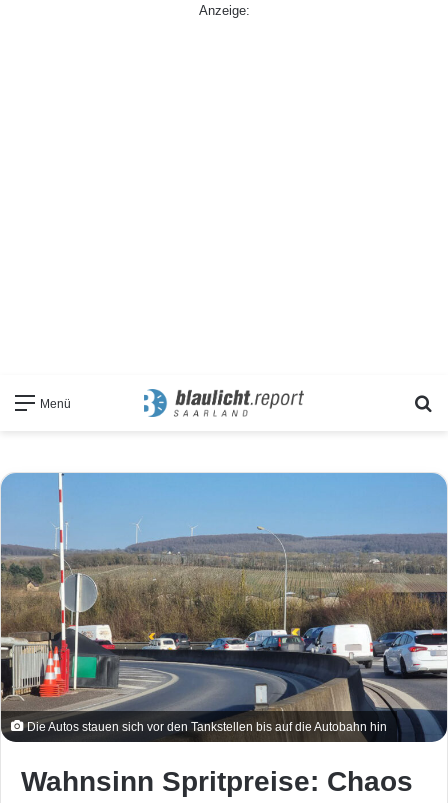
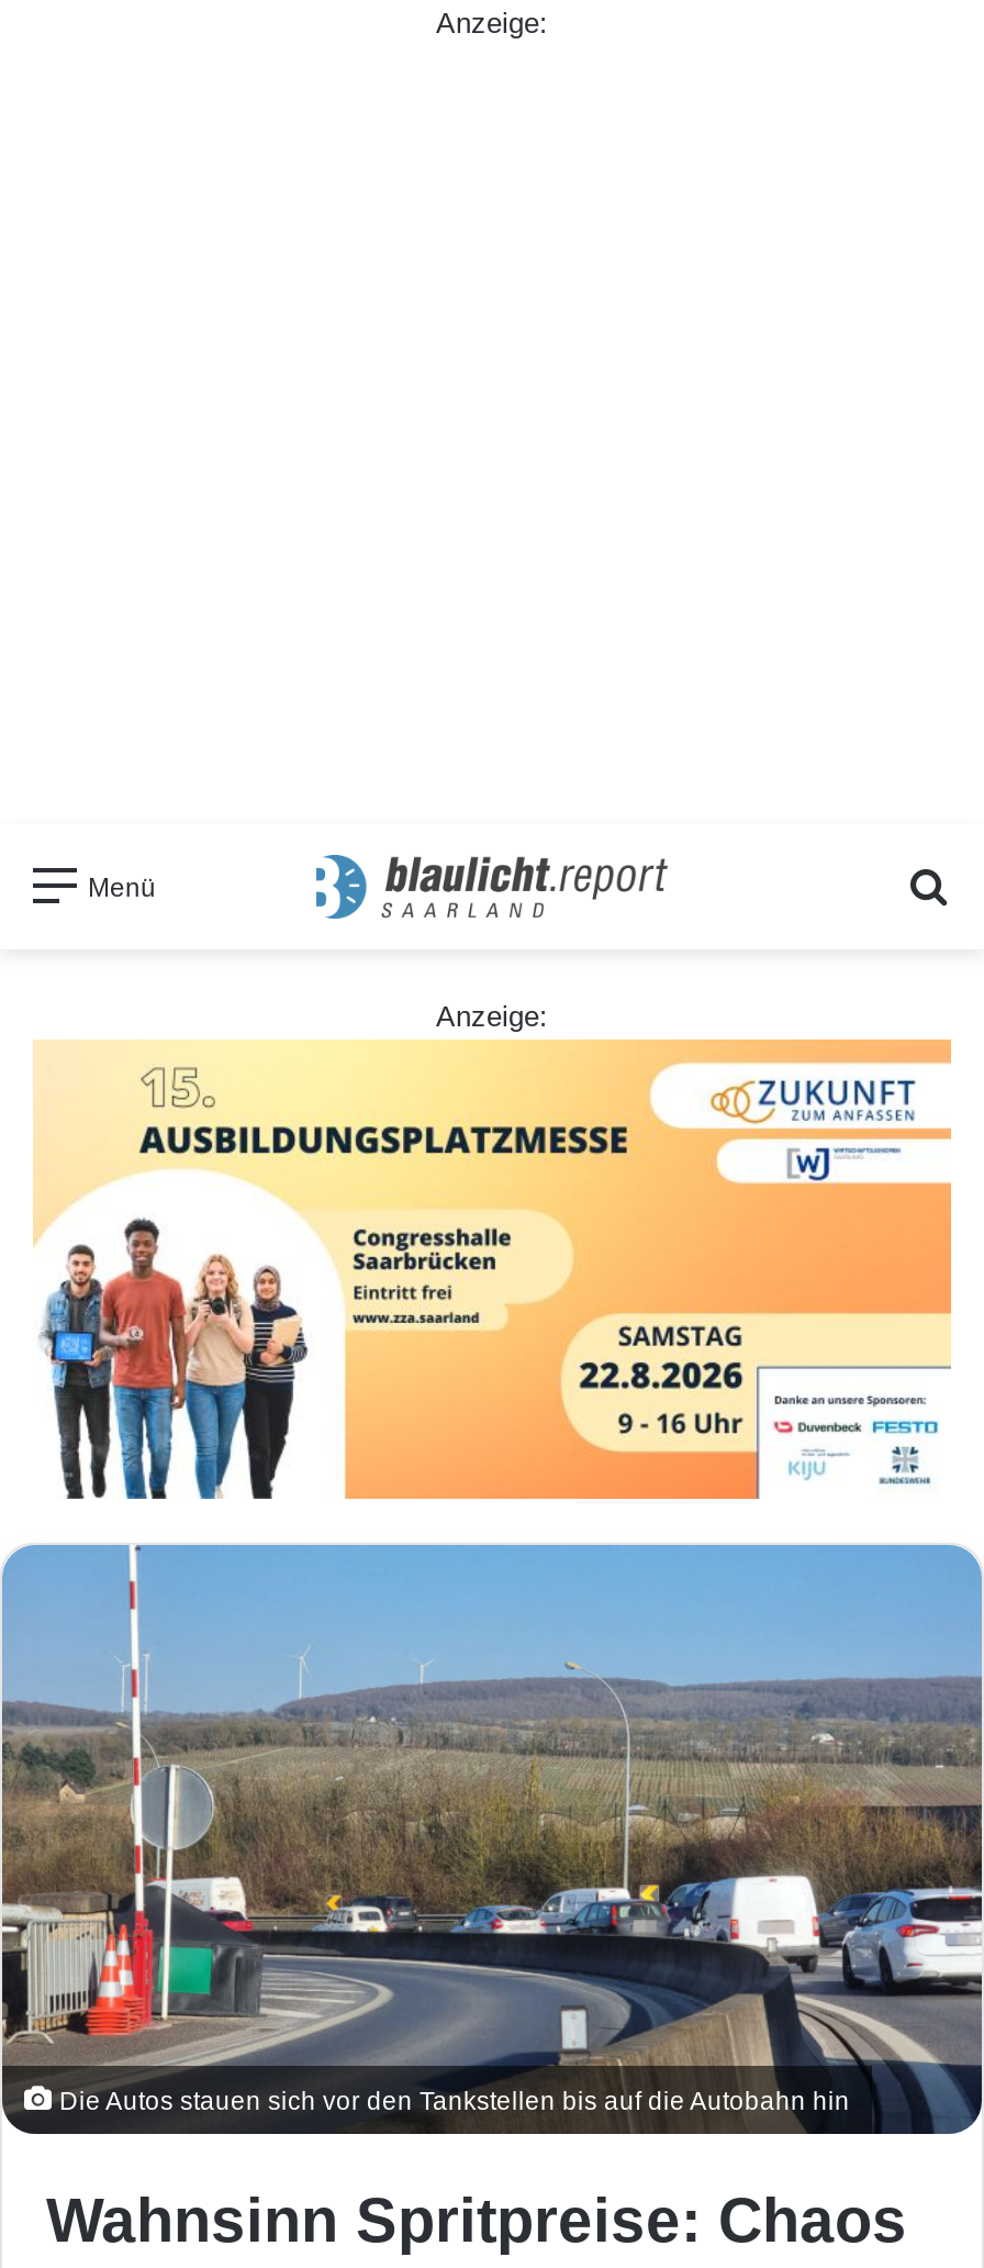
+ [image]

+ Anzeige:
